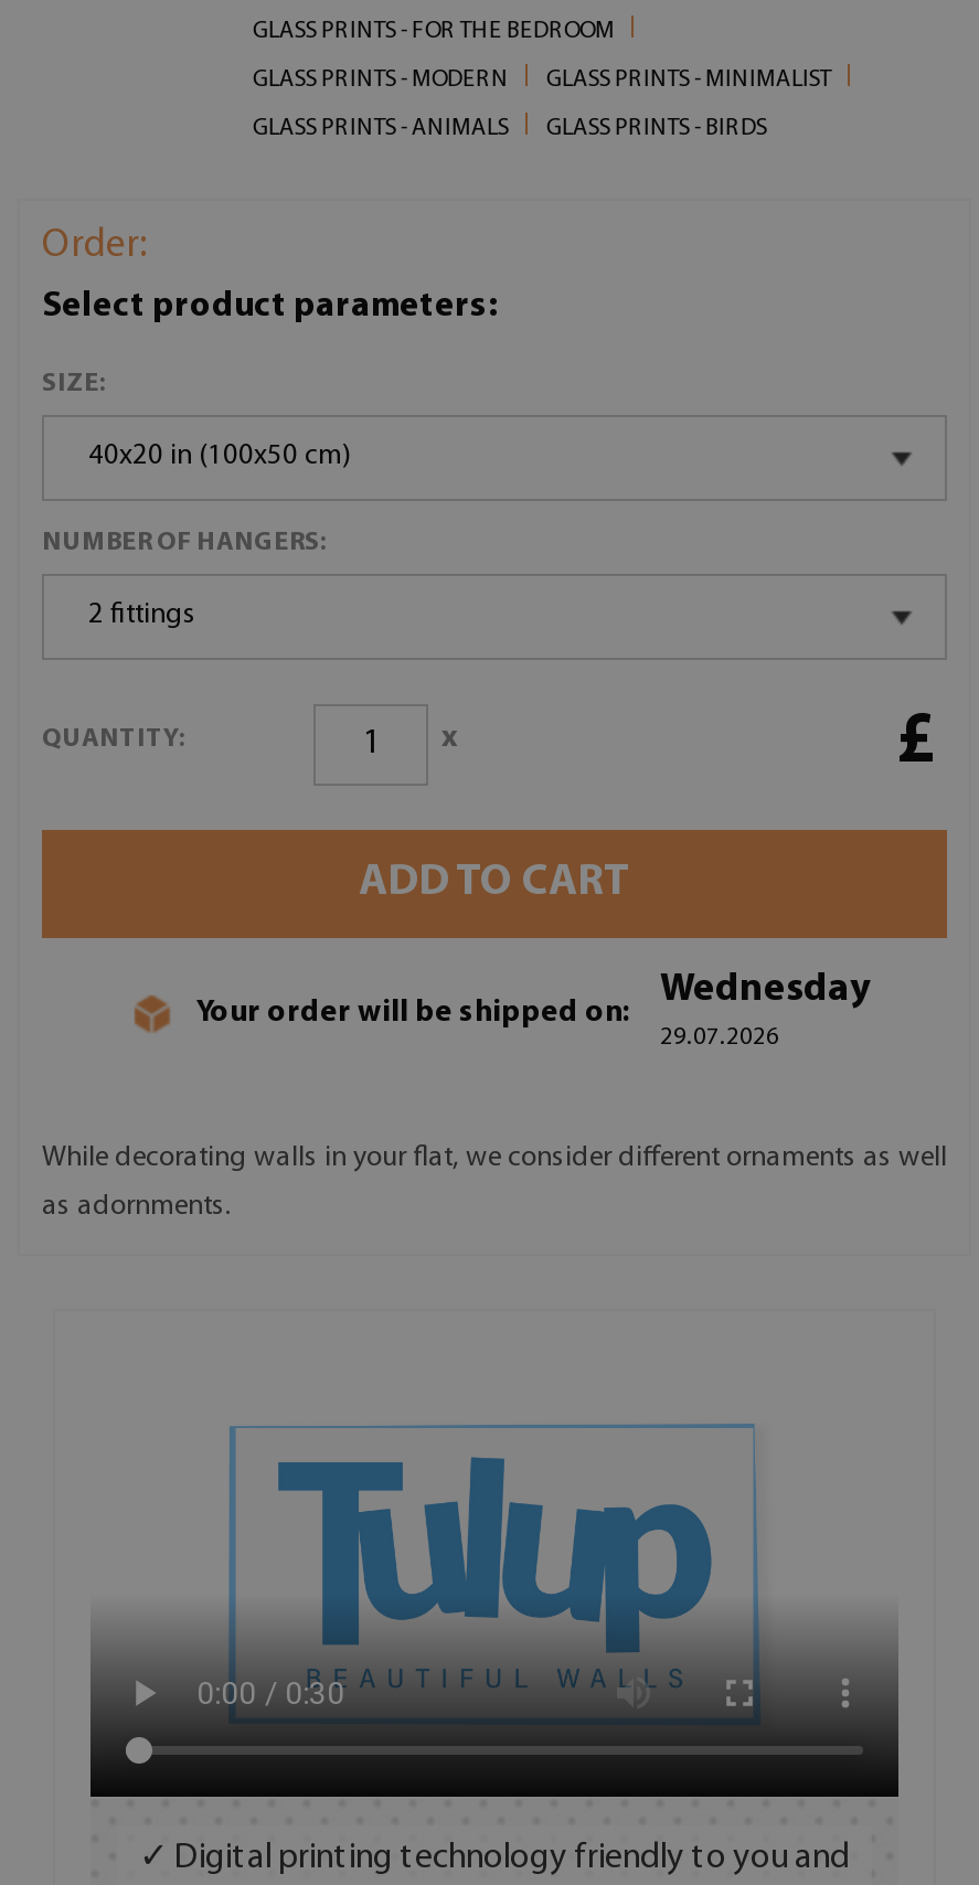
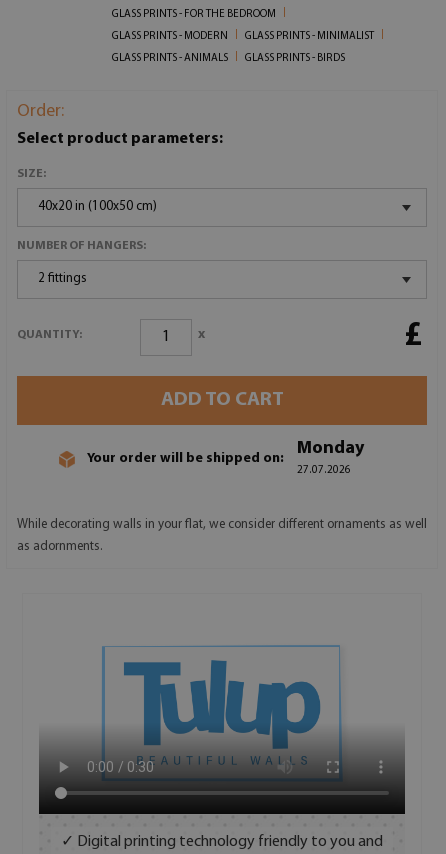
- Wednesday
- 29.07.2026
+ Monday
+ 27.07.2026
